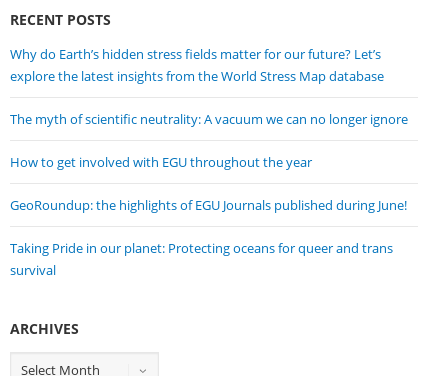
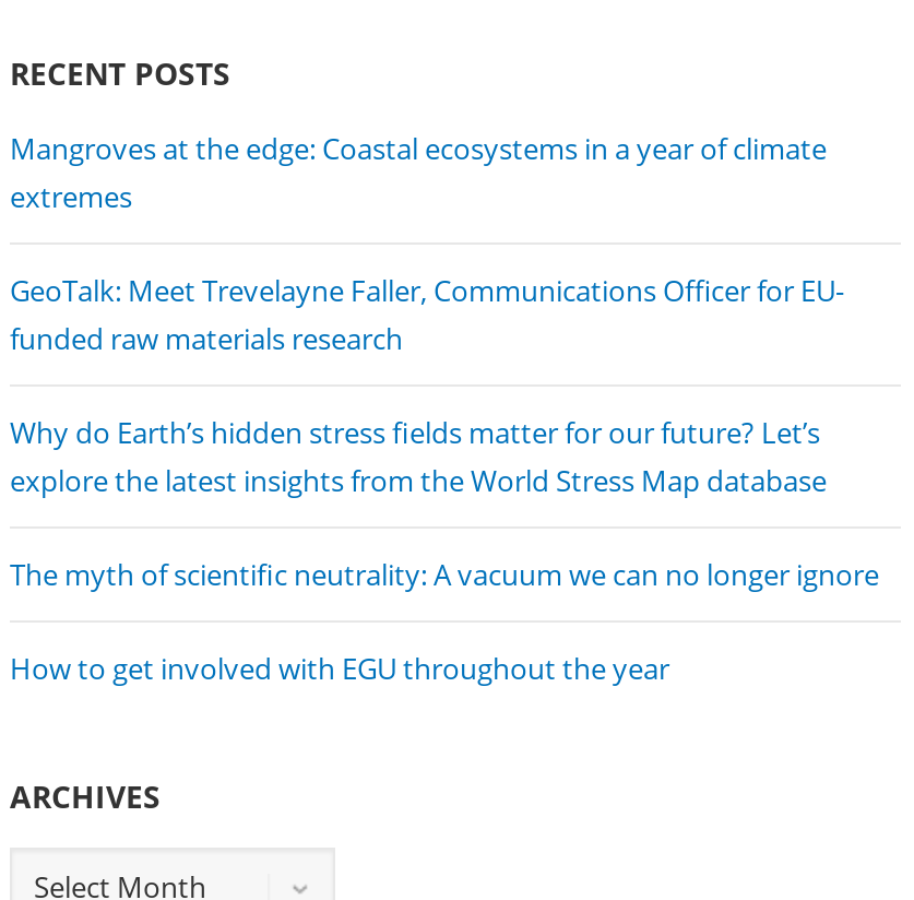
+ Mangroves at the edge: Coastal ecosystems in a year of climate
+ extremes
+ GeoTalk: Meet Trevelayne Faller, Communications Officer for EU-
+ funded raw materials research

moved down: Why do Earth’s hidden stress fields matter for our future? Let’s | explore the latest insights from the World Stress Map database | The myth of scientific neutrality: A vacuum we can no longer ignore | How to get involved with EGU throughout the year

- GeoRoundup: the highlights of EGU Journals published during June!
- Taking Pride in our planet: Protecting oceans for queer and trans
- survival
